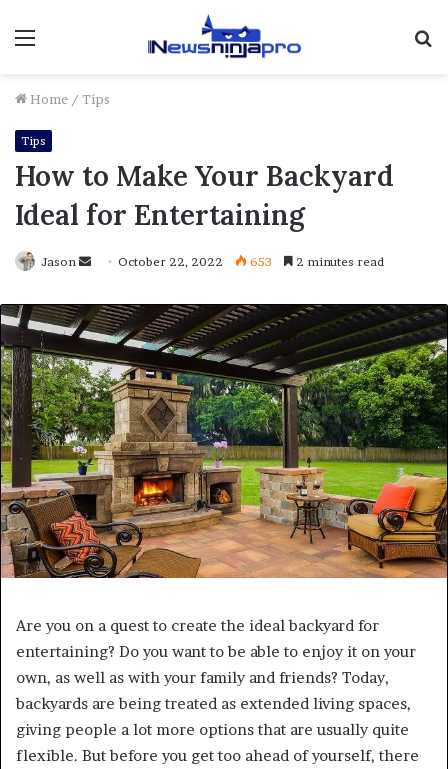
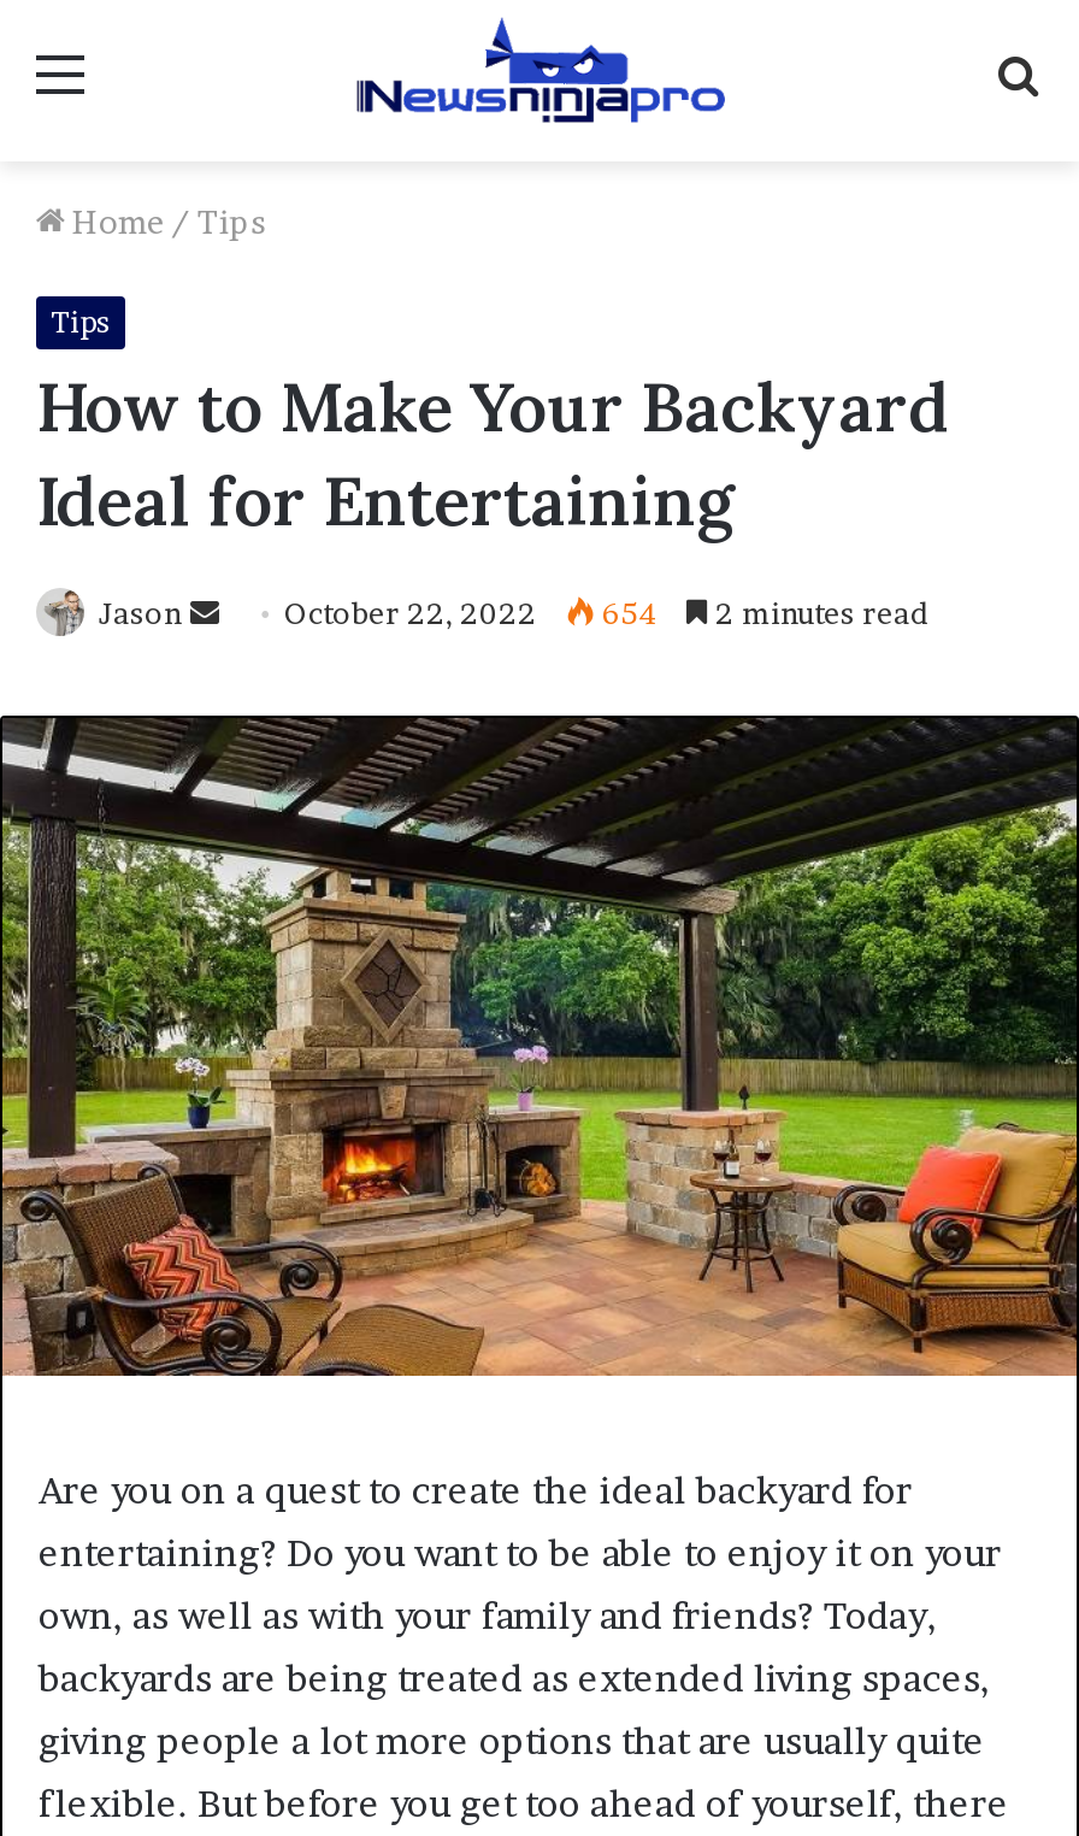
- 653
+ 654
